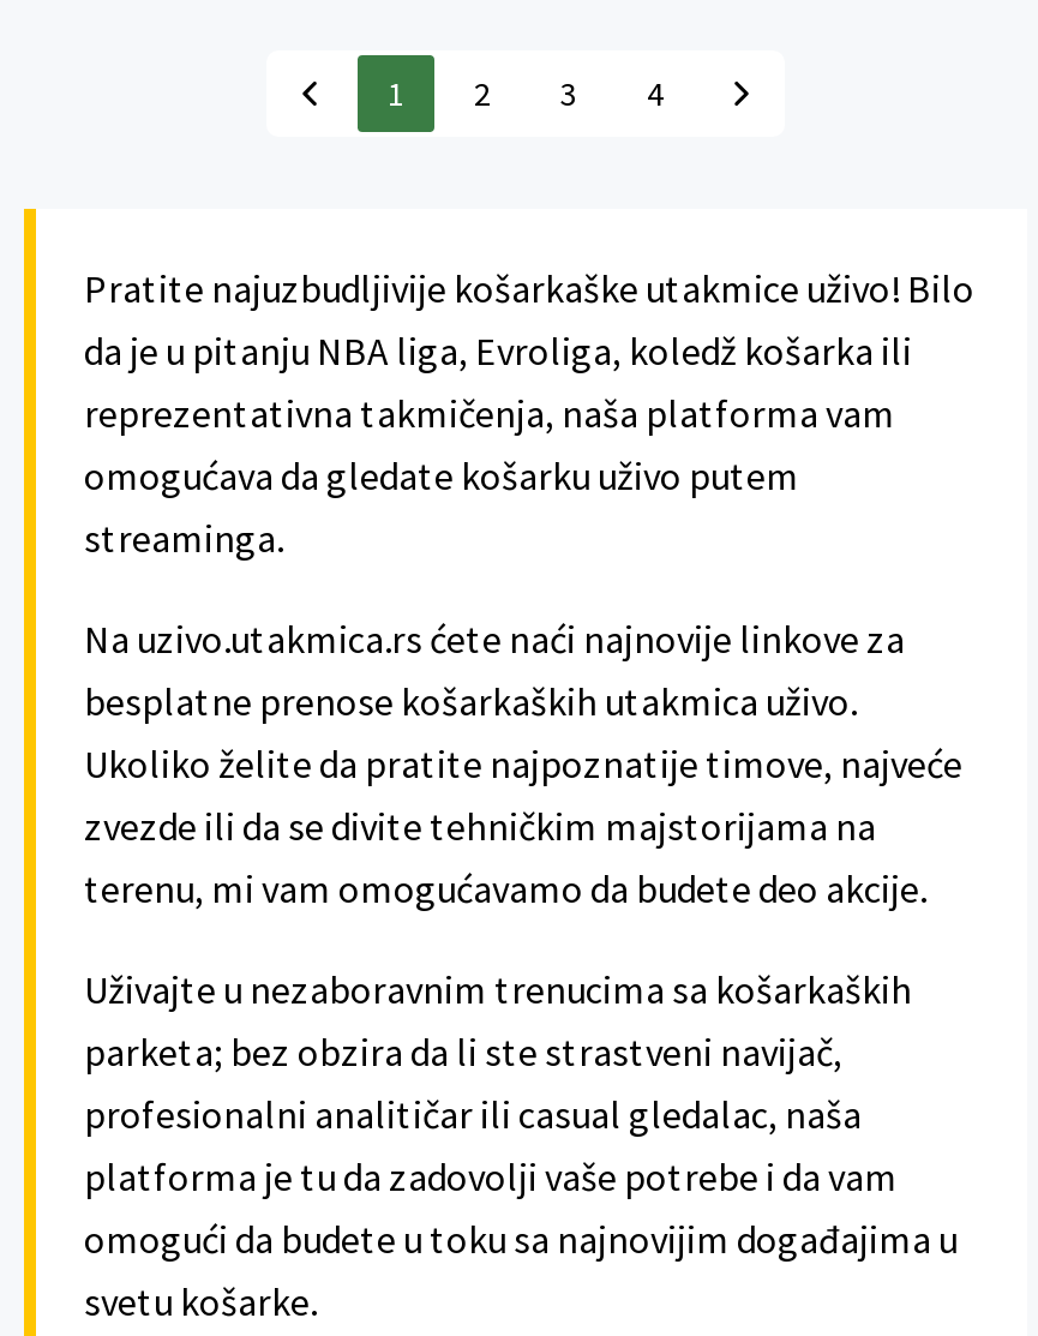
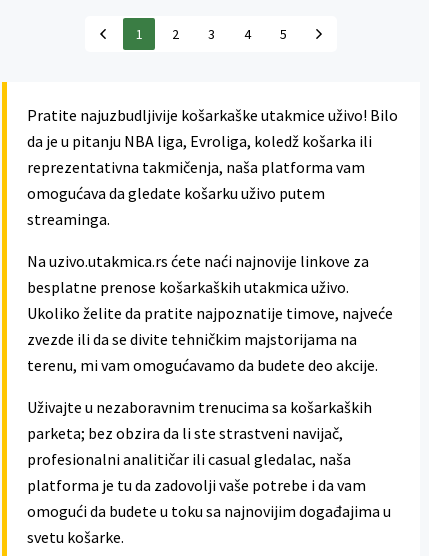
+ 5
